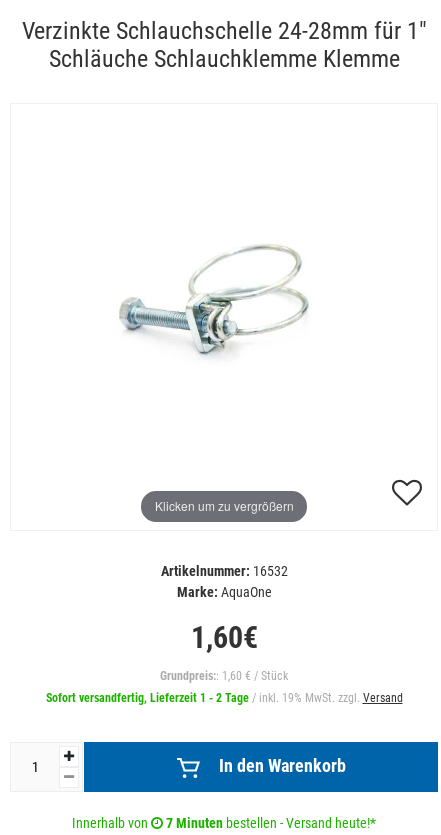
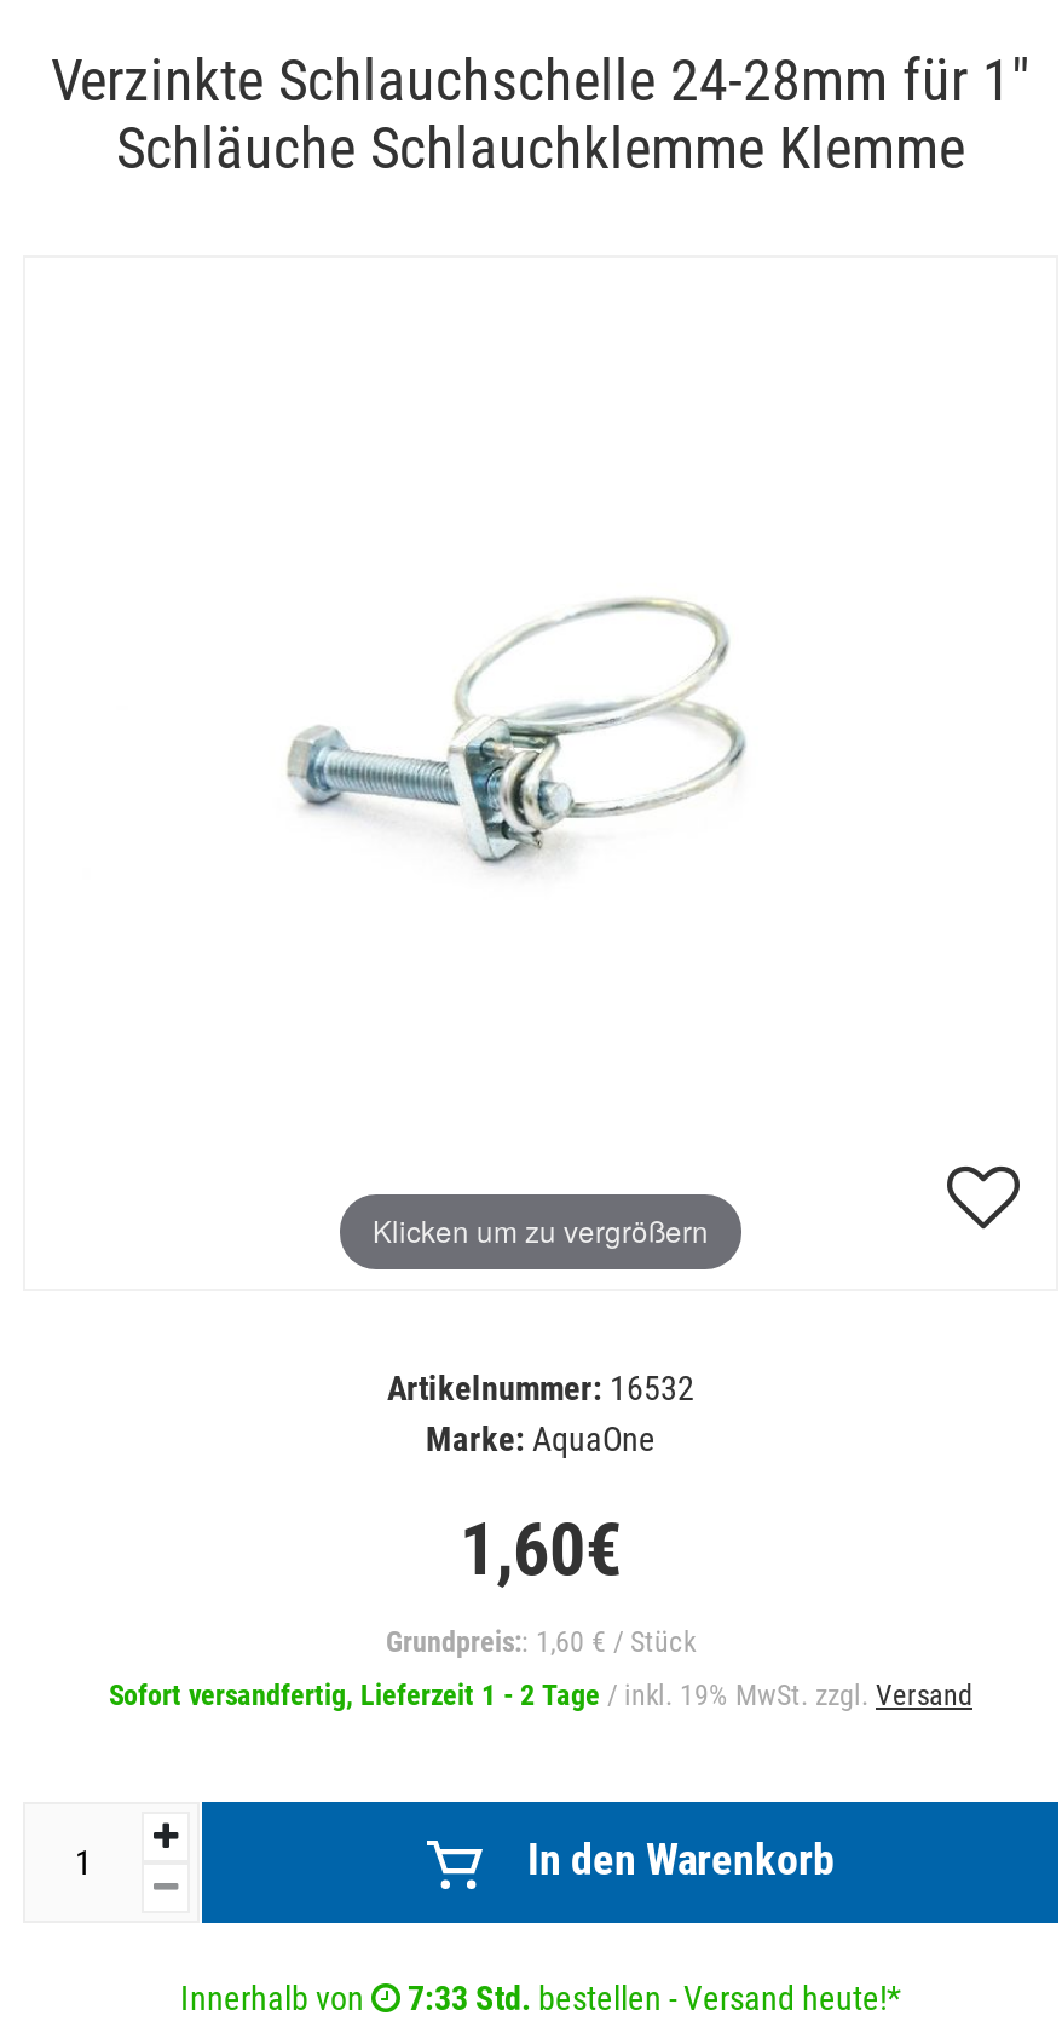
- 7 Minuten bestellen - Versand heute!*
+ 7:33 Std. bestellen - Versand heute!*
